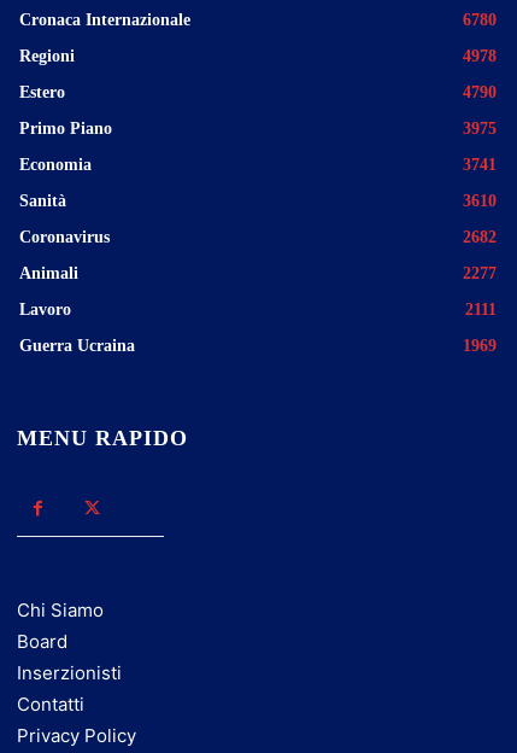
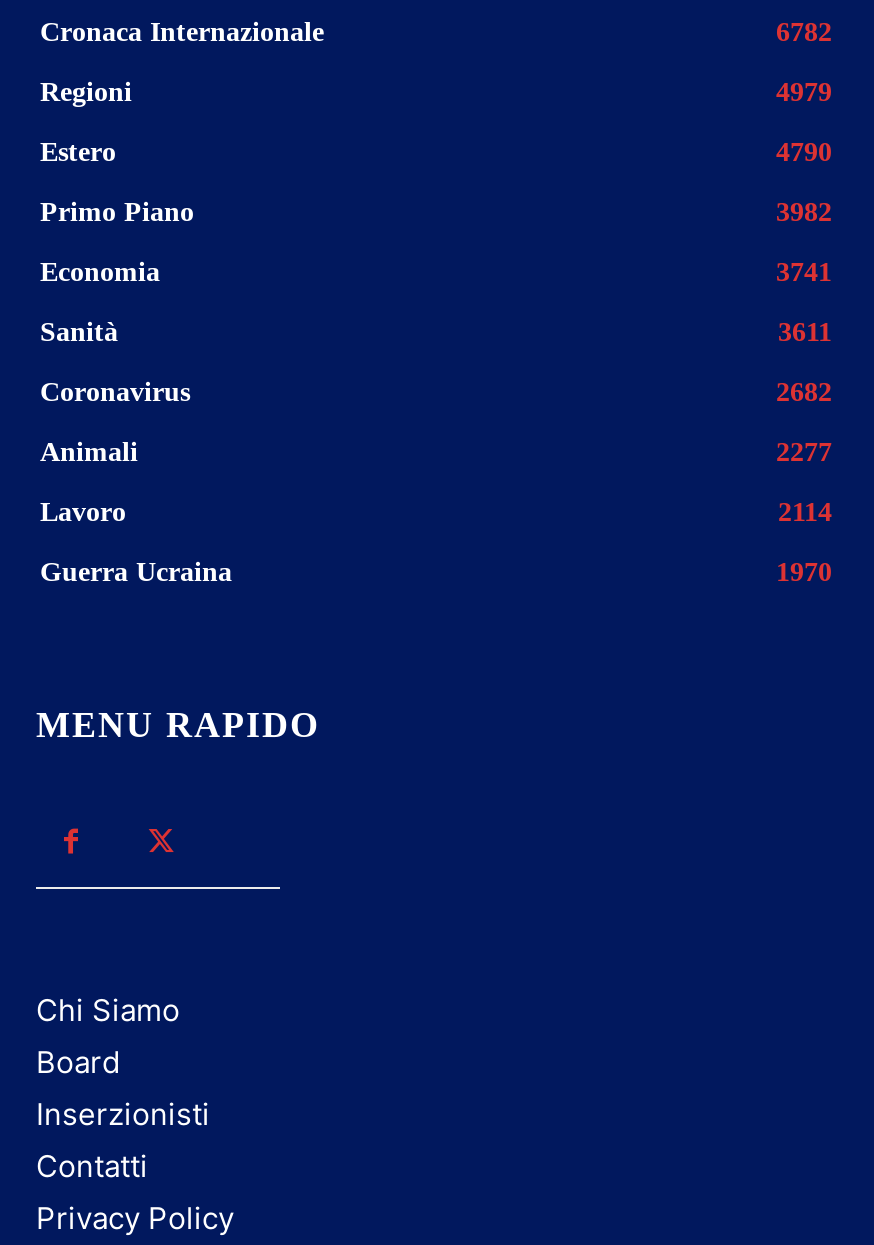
- 6780
+ 6782

- 4978
+ 4979

- 3975
+ 3982

- 3610
+ 3611

- 2111
+ 2114

- 1969
+ 1970
